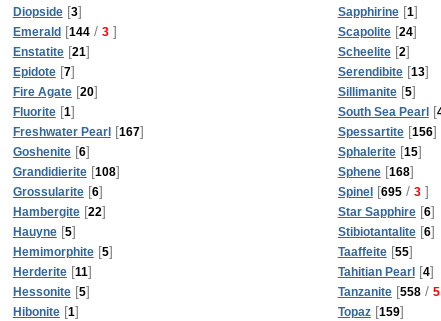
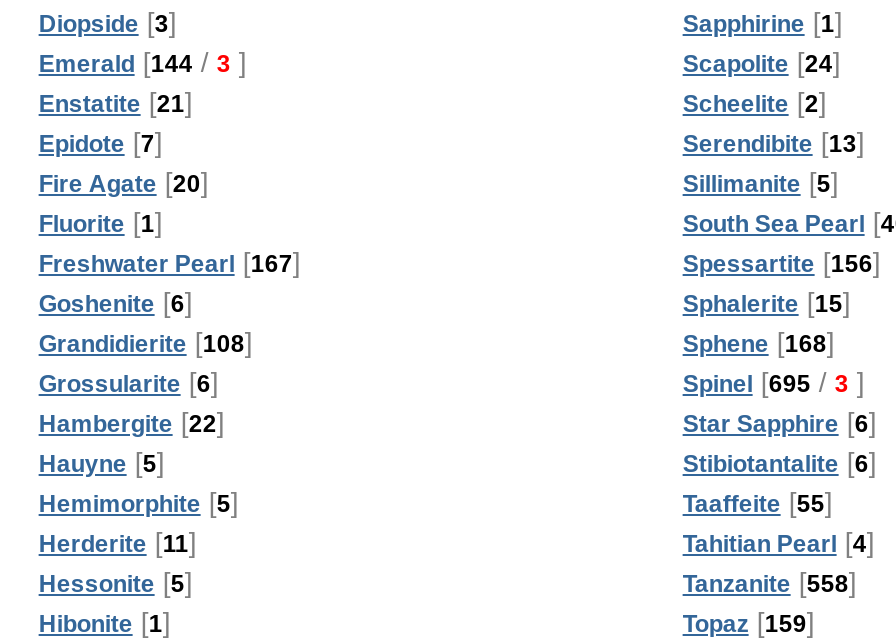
- Tanzanite [558 / 5
+ Tanzanite [558]
